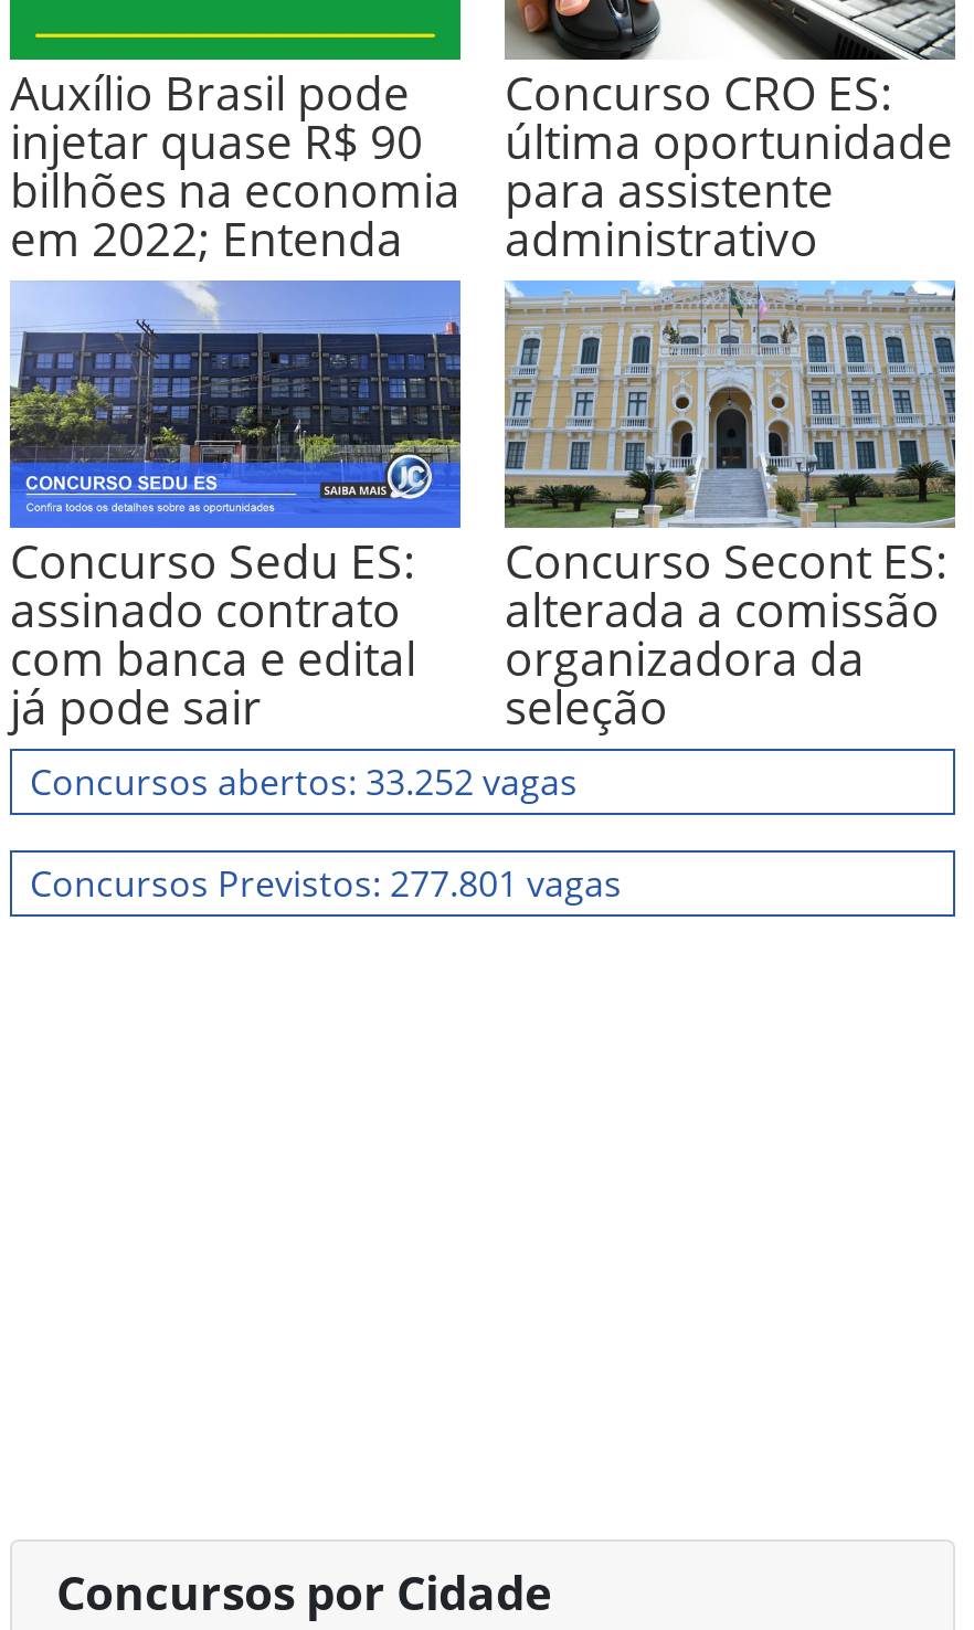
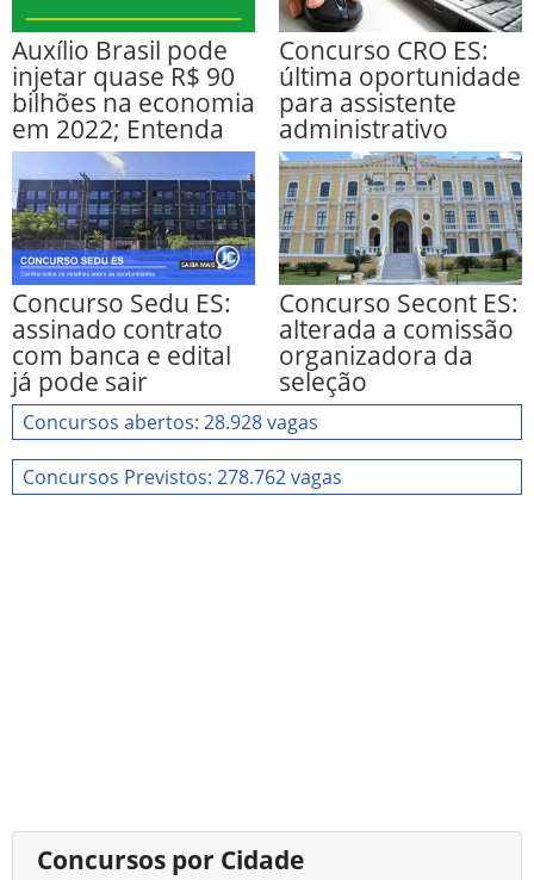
- Concursos abertos: 33.252 vagas
+ Concursos abertos: 28.928 vagas

- Concursos Previstos: 277.801 vagas
+ Concursos Previstos: 278.762 vagas
